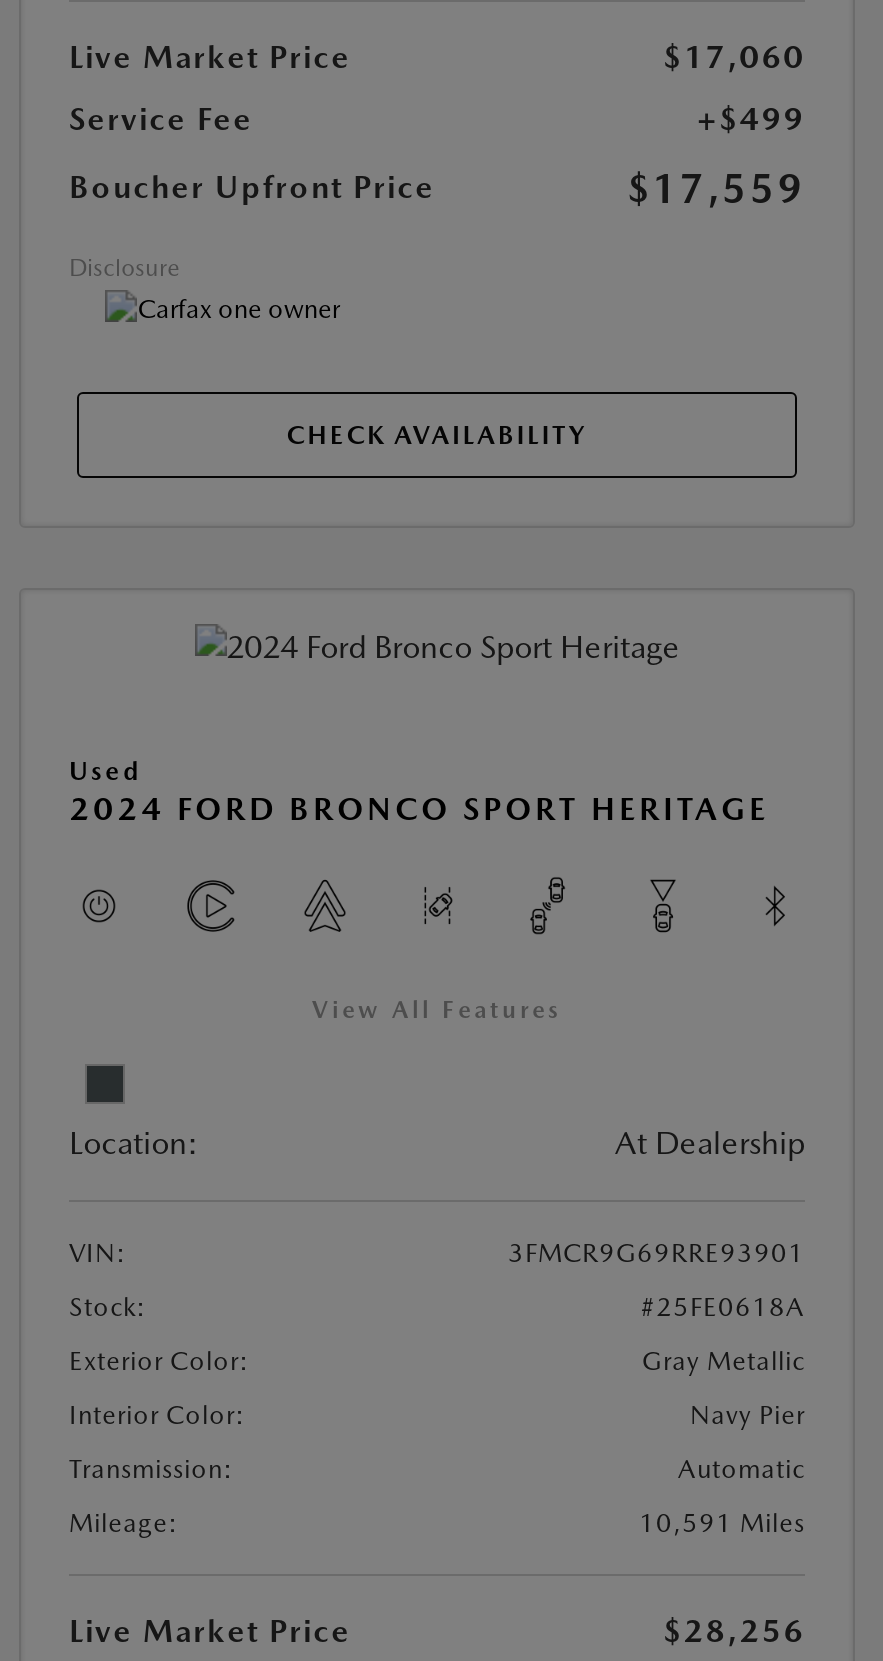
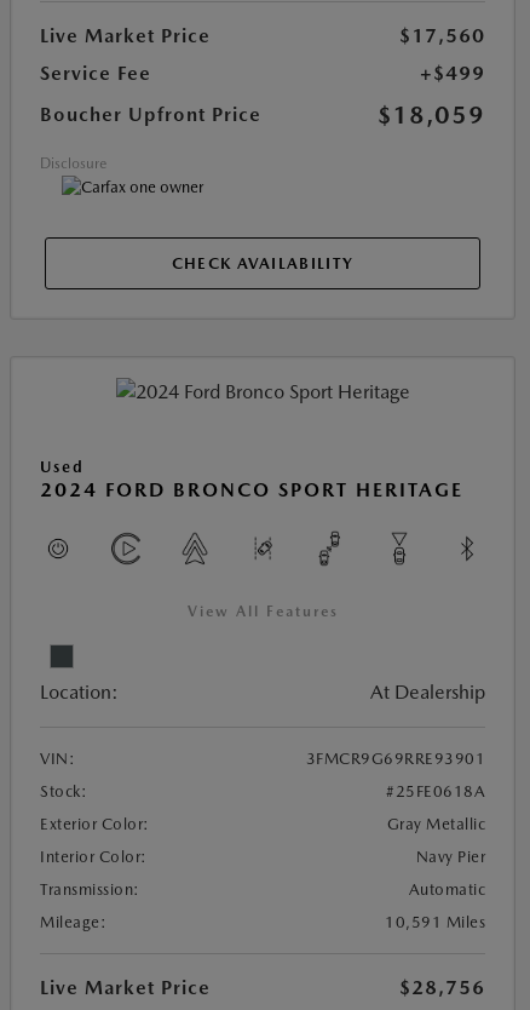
- $17,060
+ $17,560

- $17,559
+ $18,059

- $28,256
+ $28,756
